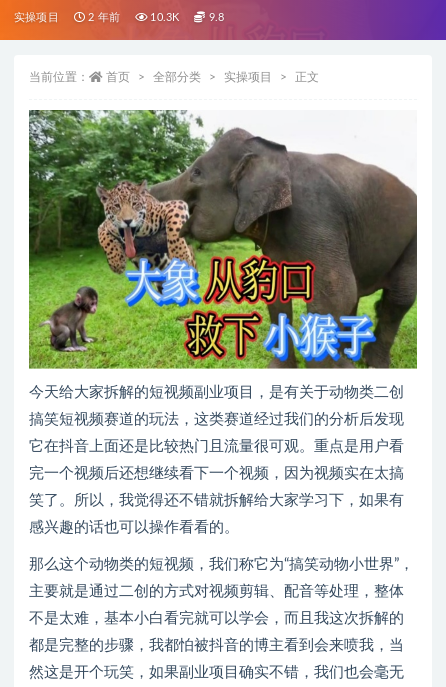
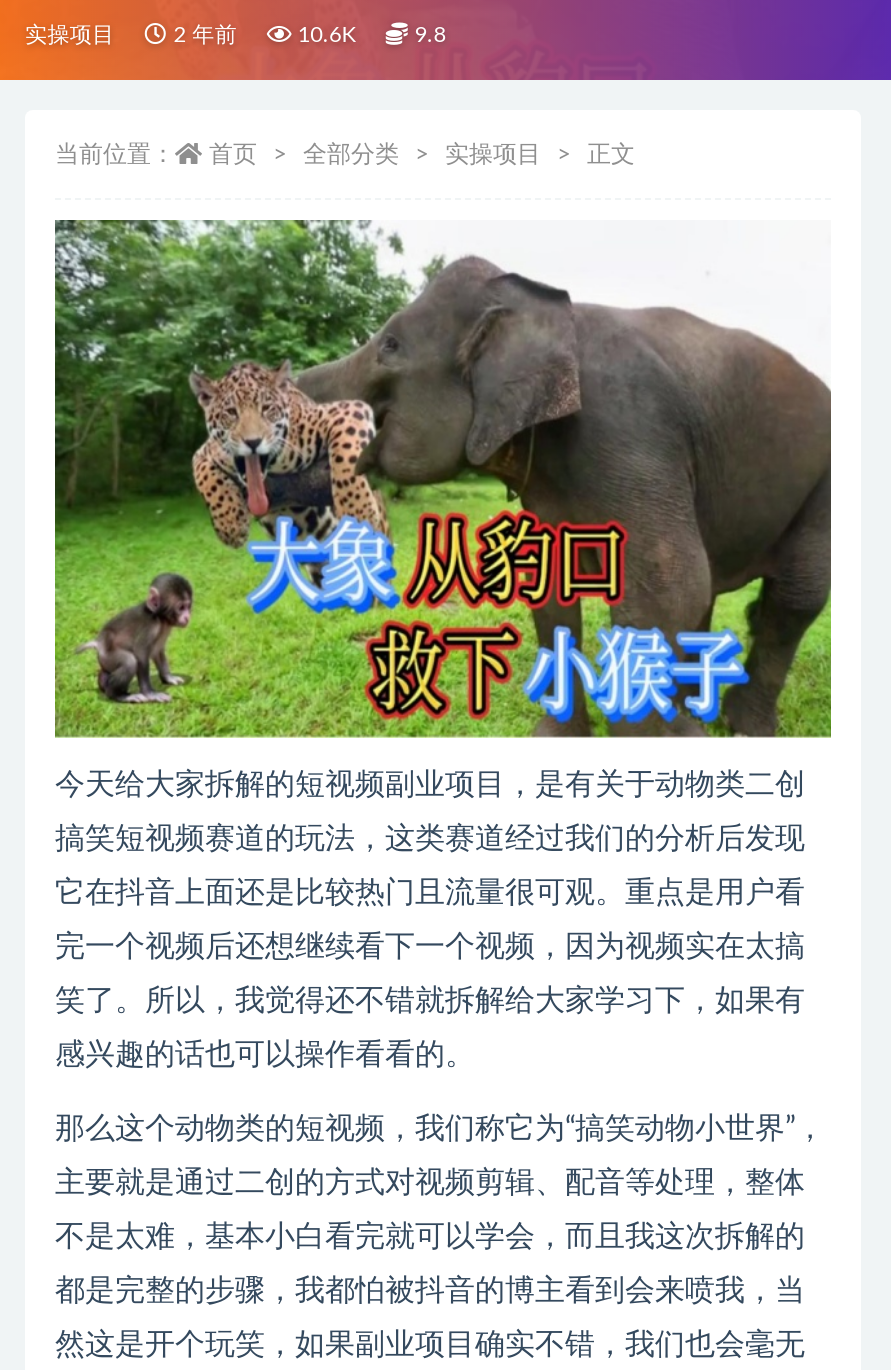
- 10.3K
+ 10.6K
